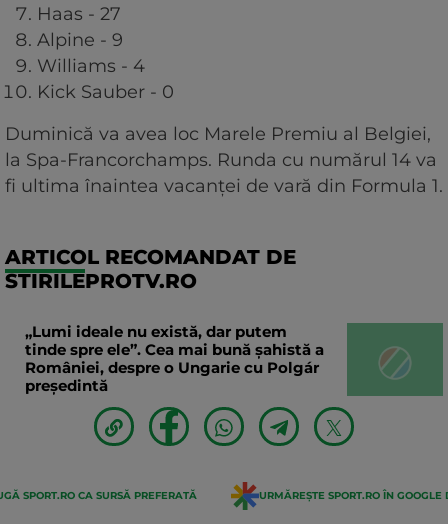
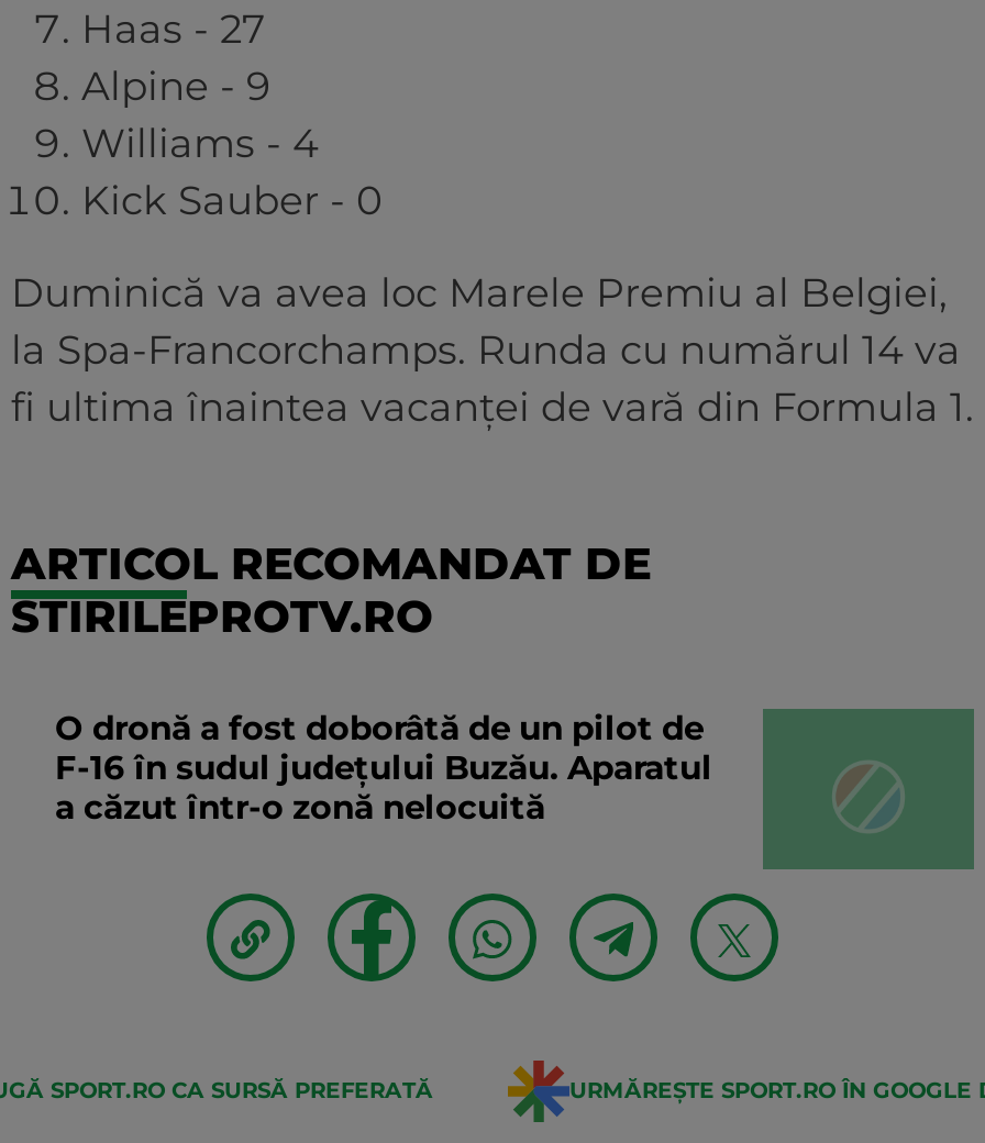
- „Lumi ideale nu există, dar putem
- tinde spre ele”. Cea mai bună șahistă a
- României, despre o Ungarie cu Polgár
- președintă
+ O dronă a fost doborâtă de un pilot de
+ F-16 în sudul județului Buzău. Aparatul
+ a căzut într-o zonă nelocuită
